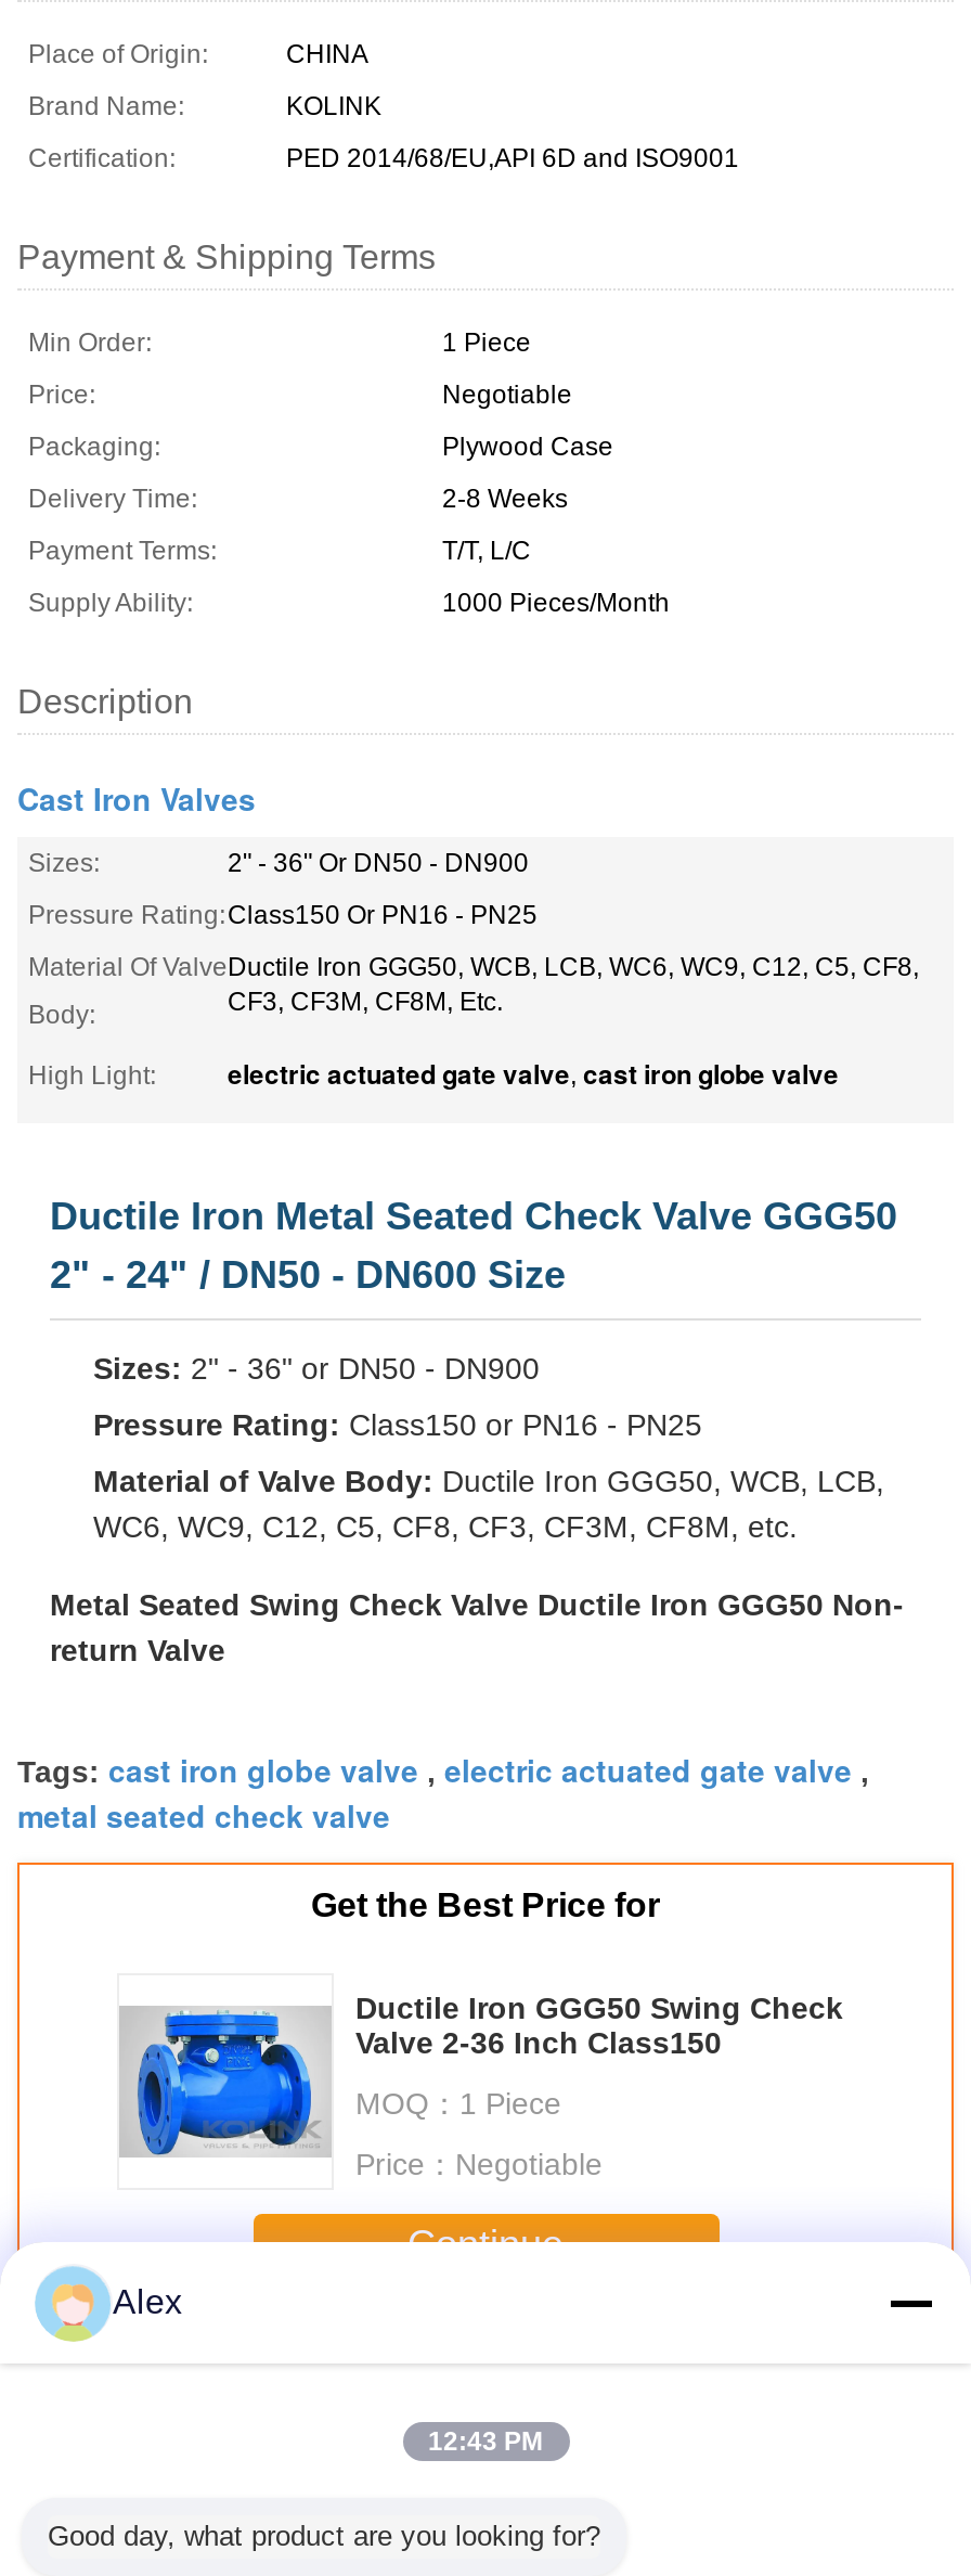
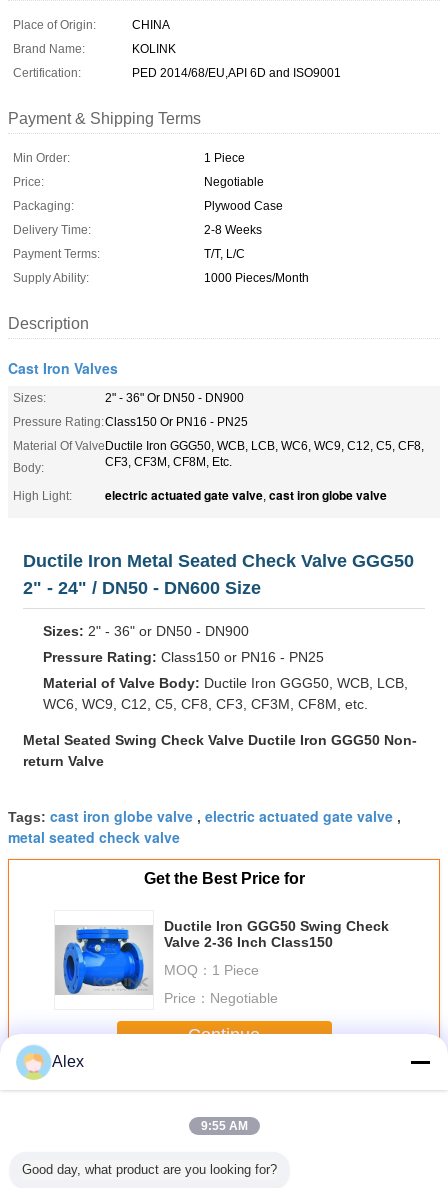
- 12:43 PM
+ 9:55 AM
